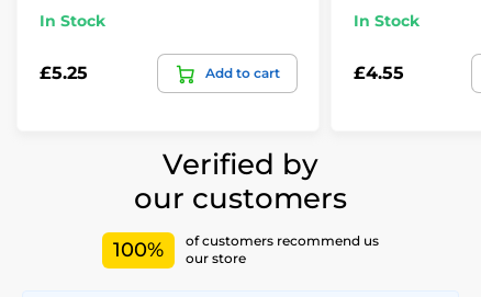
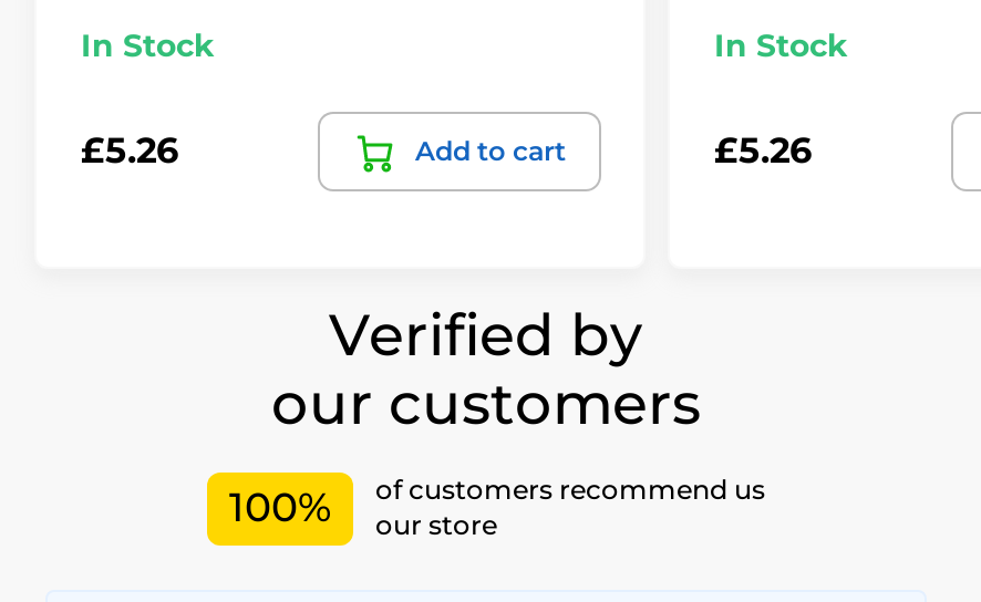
- £5.25
+ £5.26

- £4.55
+ £5.26
